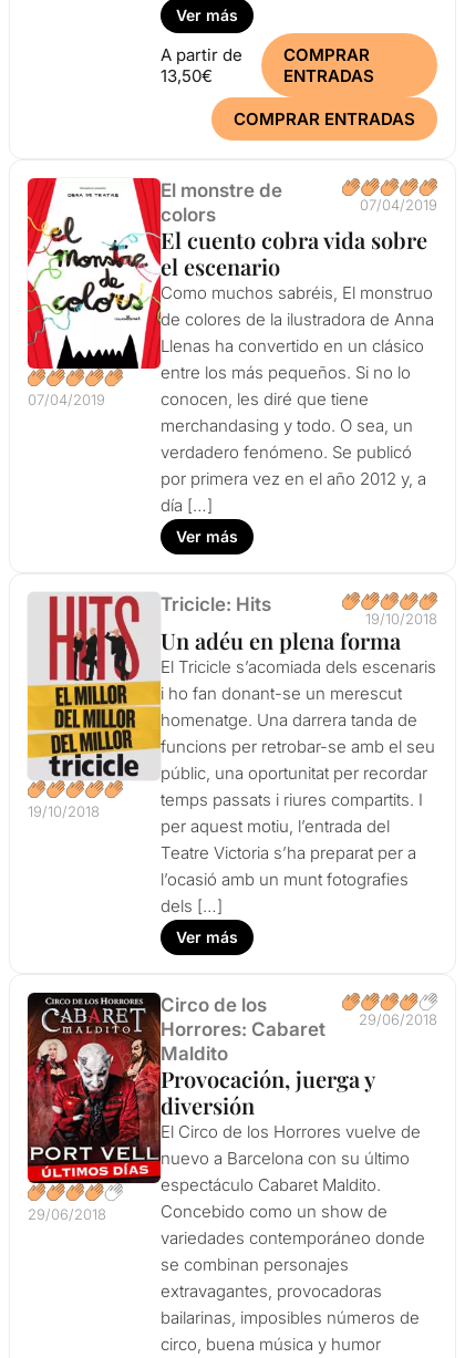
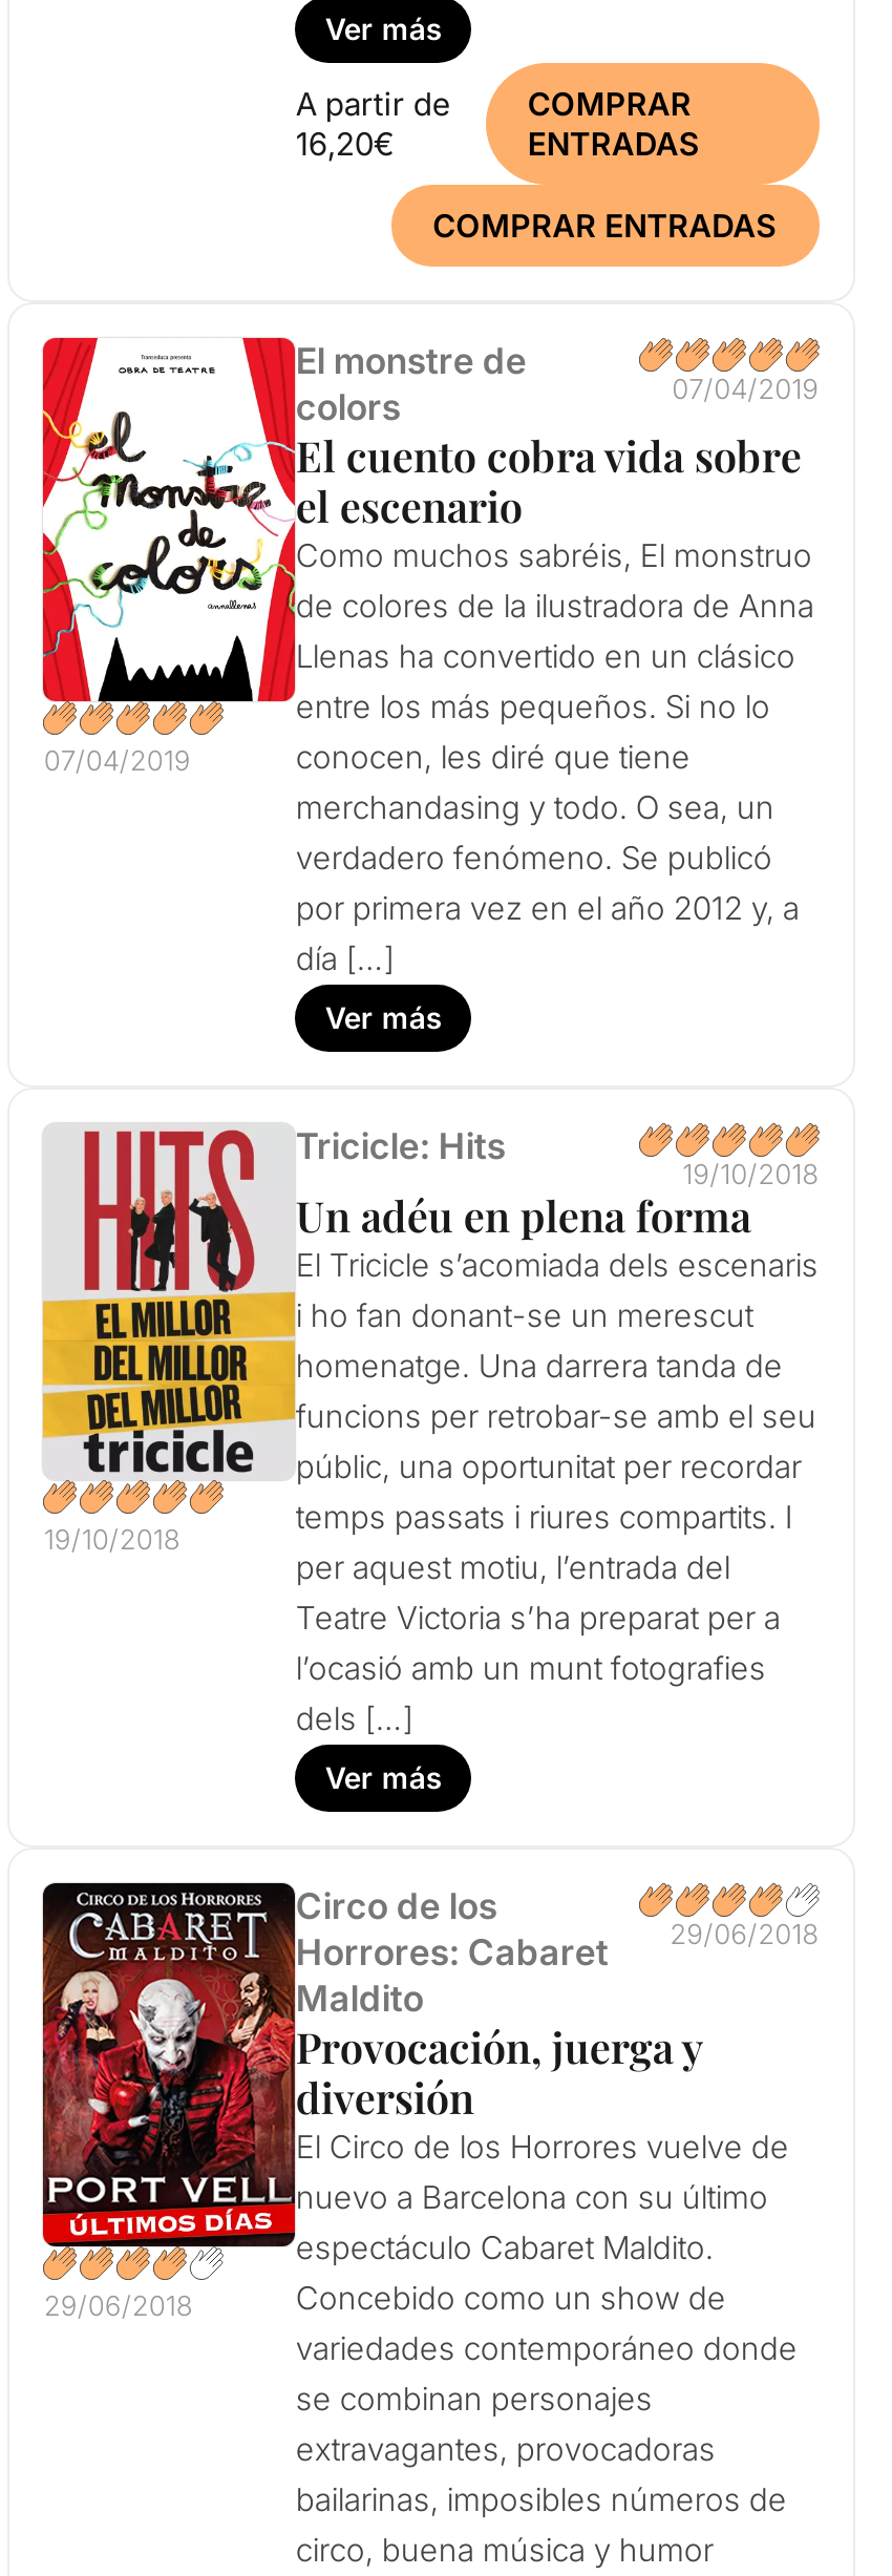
- 13,50€
+ 16,20€
